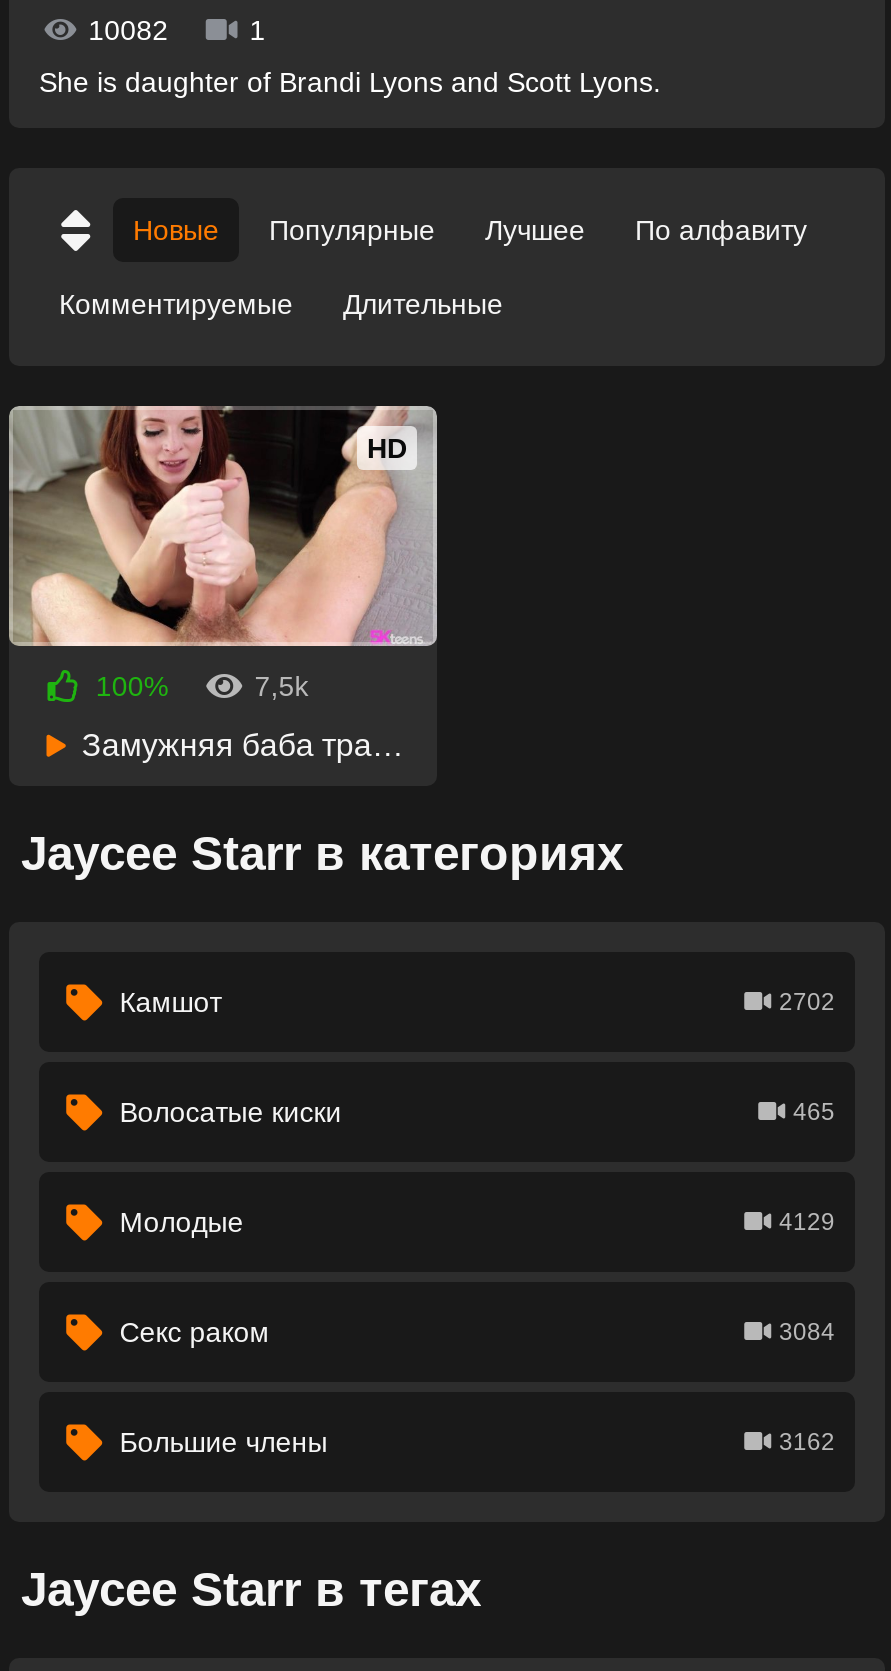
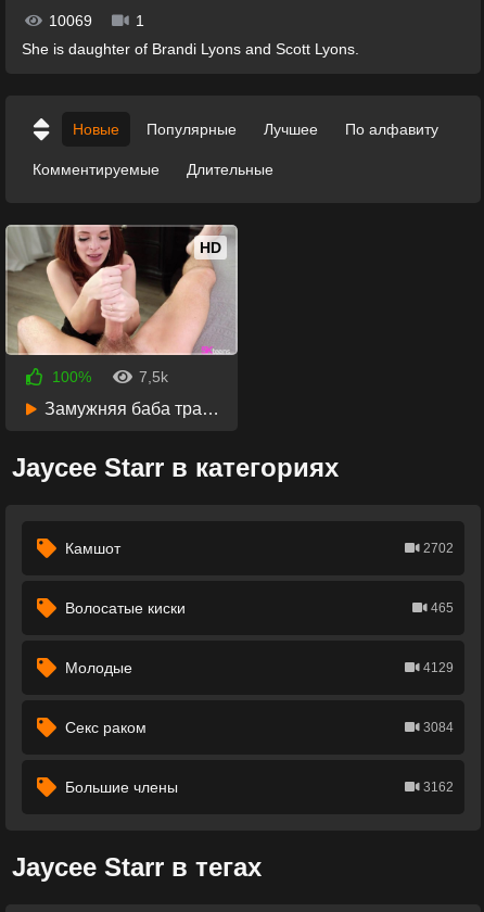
- 10082
+ 10069
